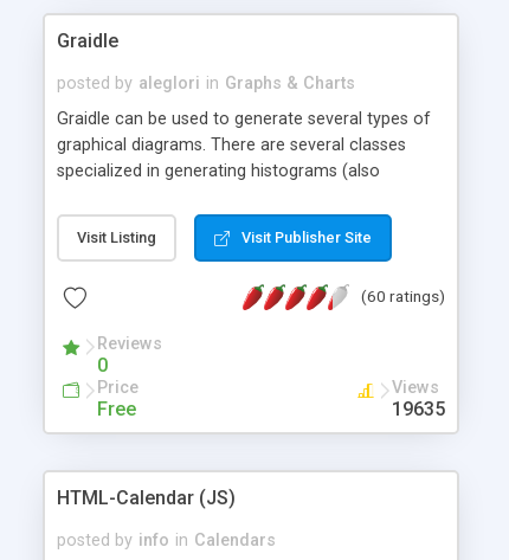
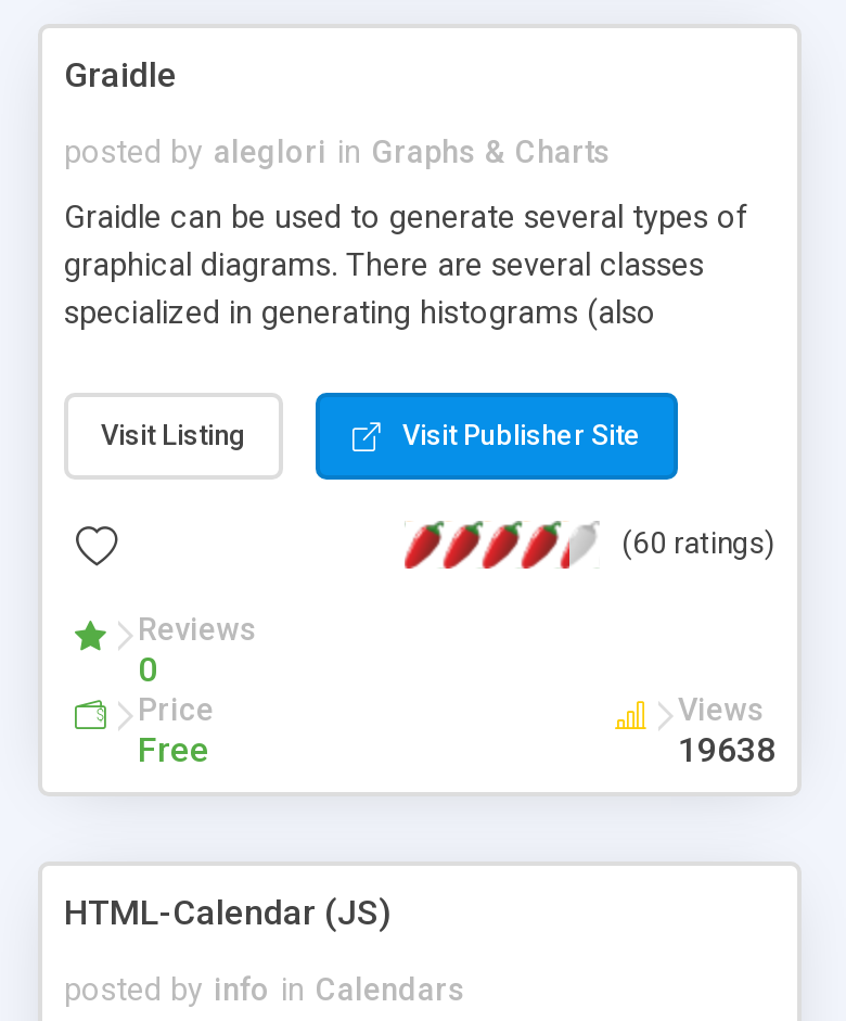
- 19635
+ 19638
